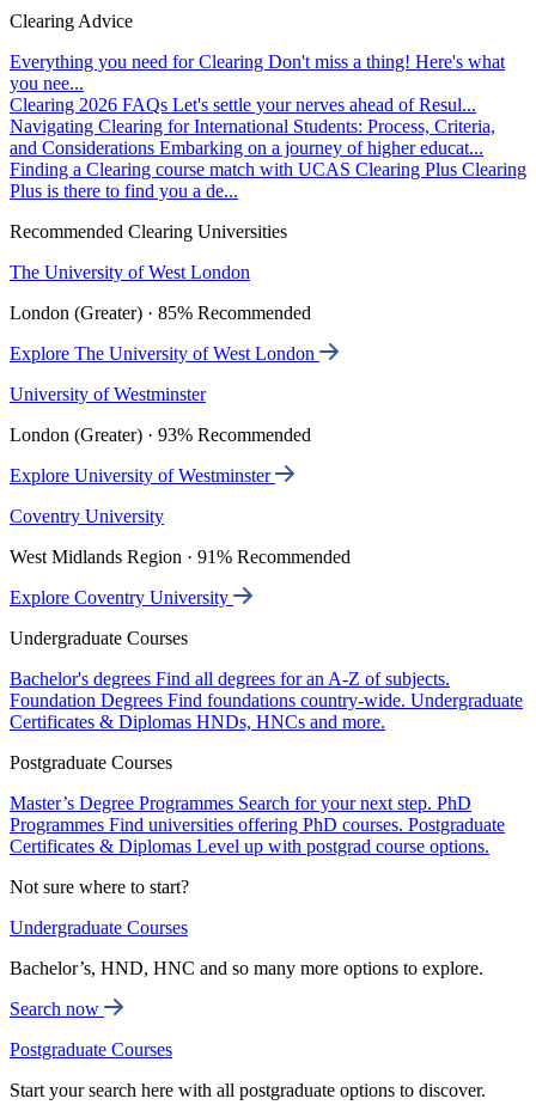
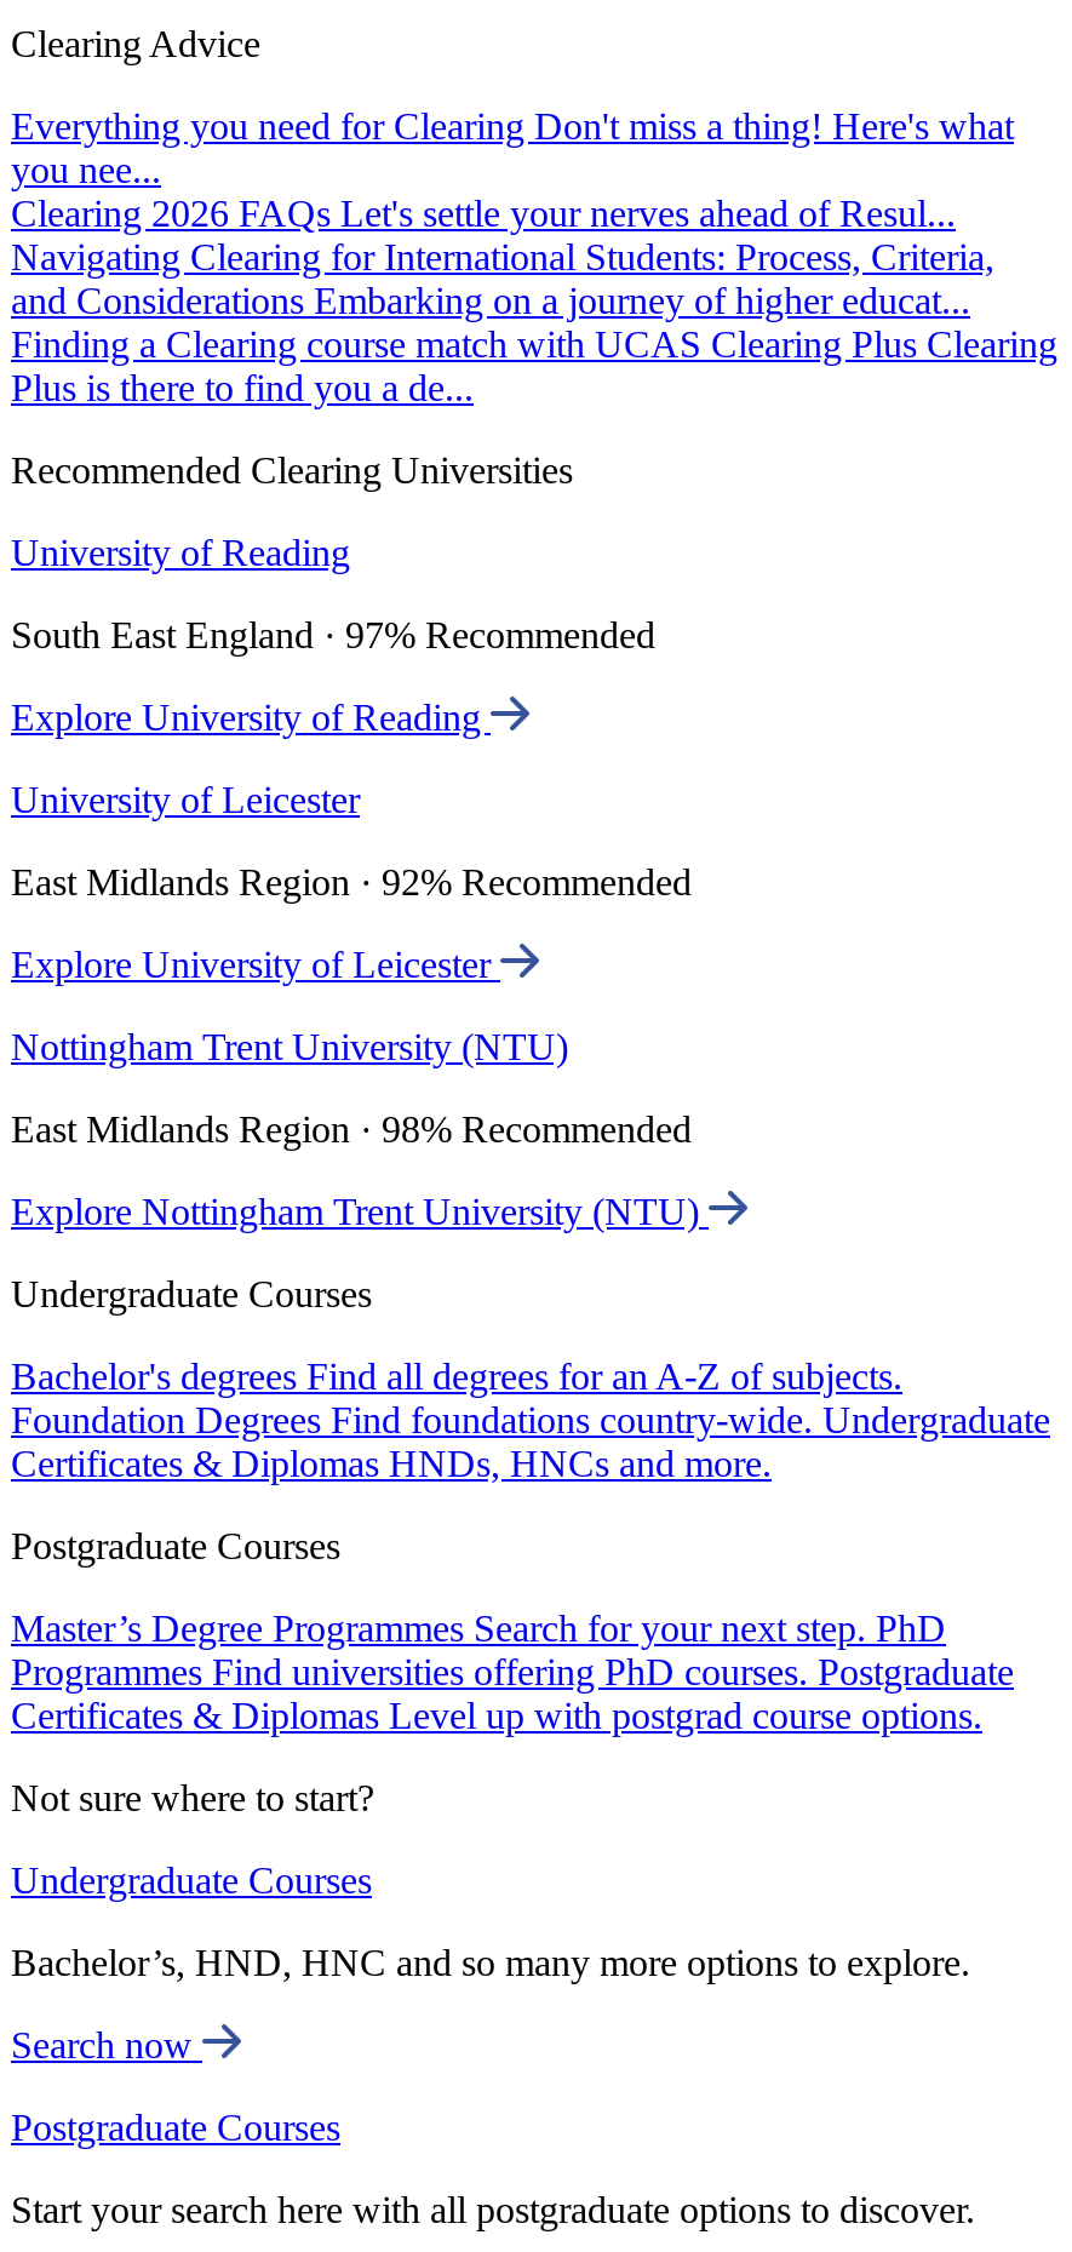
- The University of West London
+ University of Reading

- London (Greater) · 85% Recommended
+ South East England · 97% Recommended

- Explore The University of West London
+ Explore University of Reading

- University of Westminster
+ University of Leicester

- London (Greater) · 93% Recommended
+ East Midlands Region · 92% Recommended

- Explore University of Westminster
+ Explore University of Leicester

- Coventry University
+ Nottingham Trent University (NTU)

- West Midlands Region · 91% Recommended
+ East Midlands Region · 98% Recommended

- Explore Coventry University
+ Explore Nottingham Trent University (NTU)
